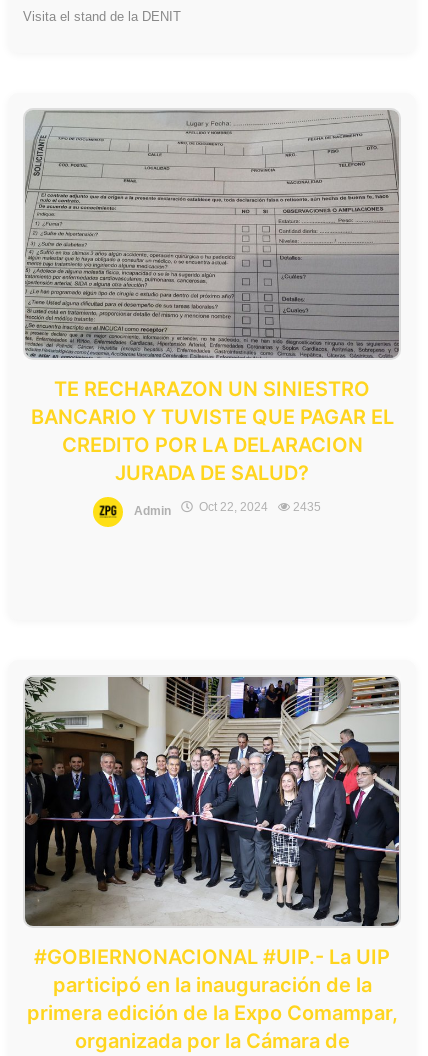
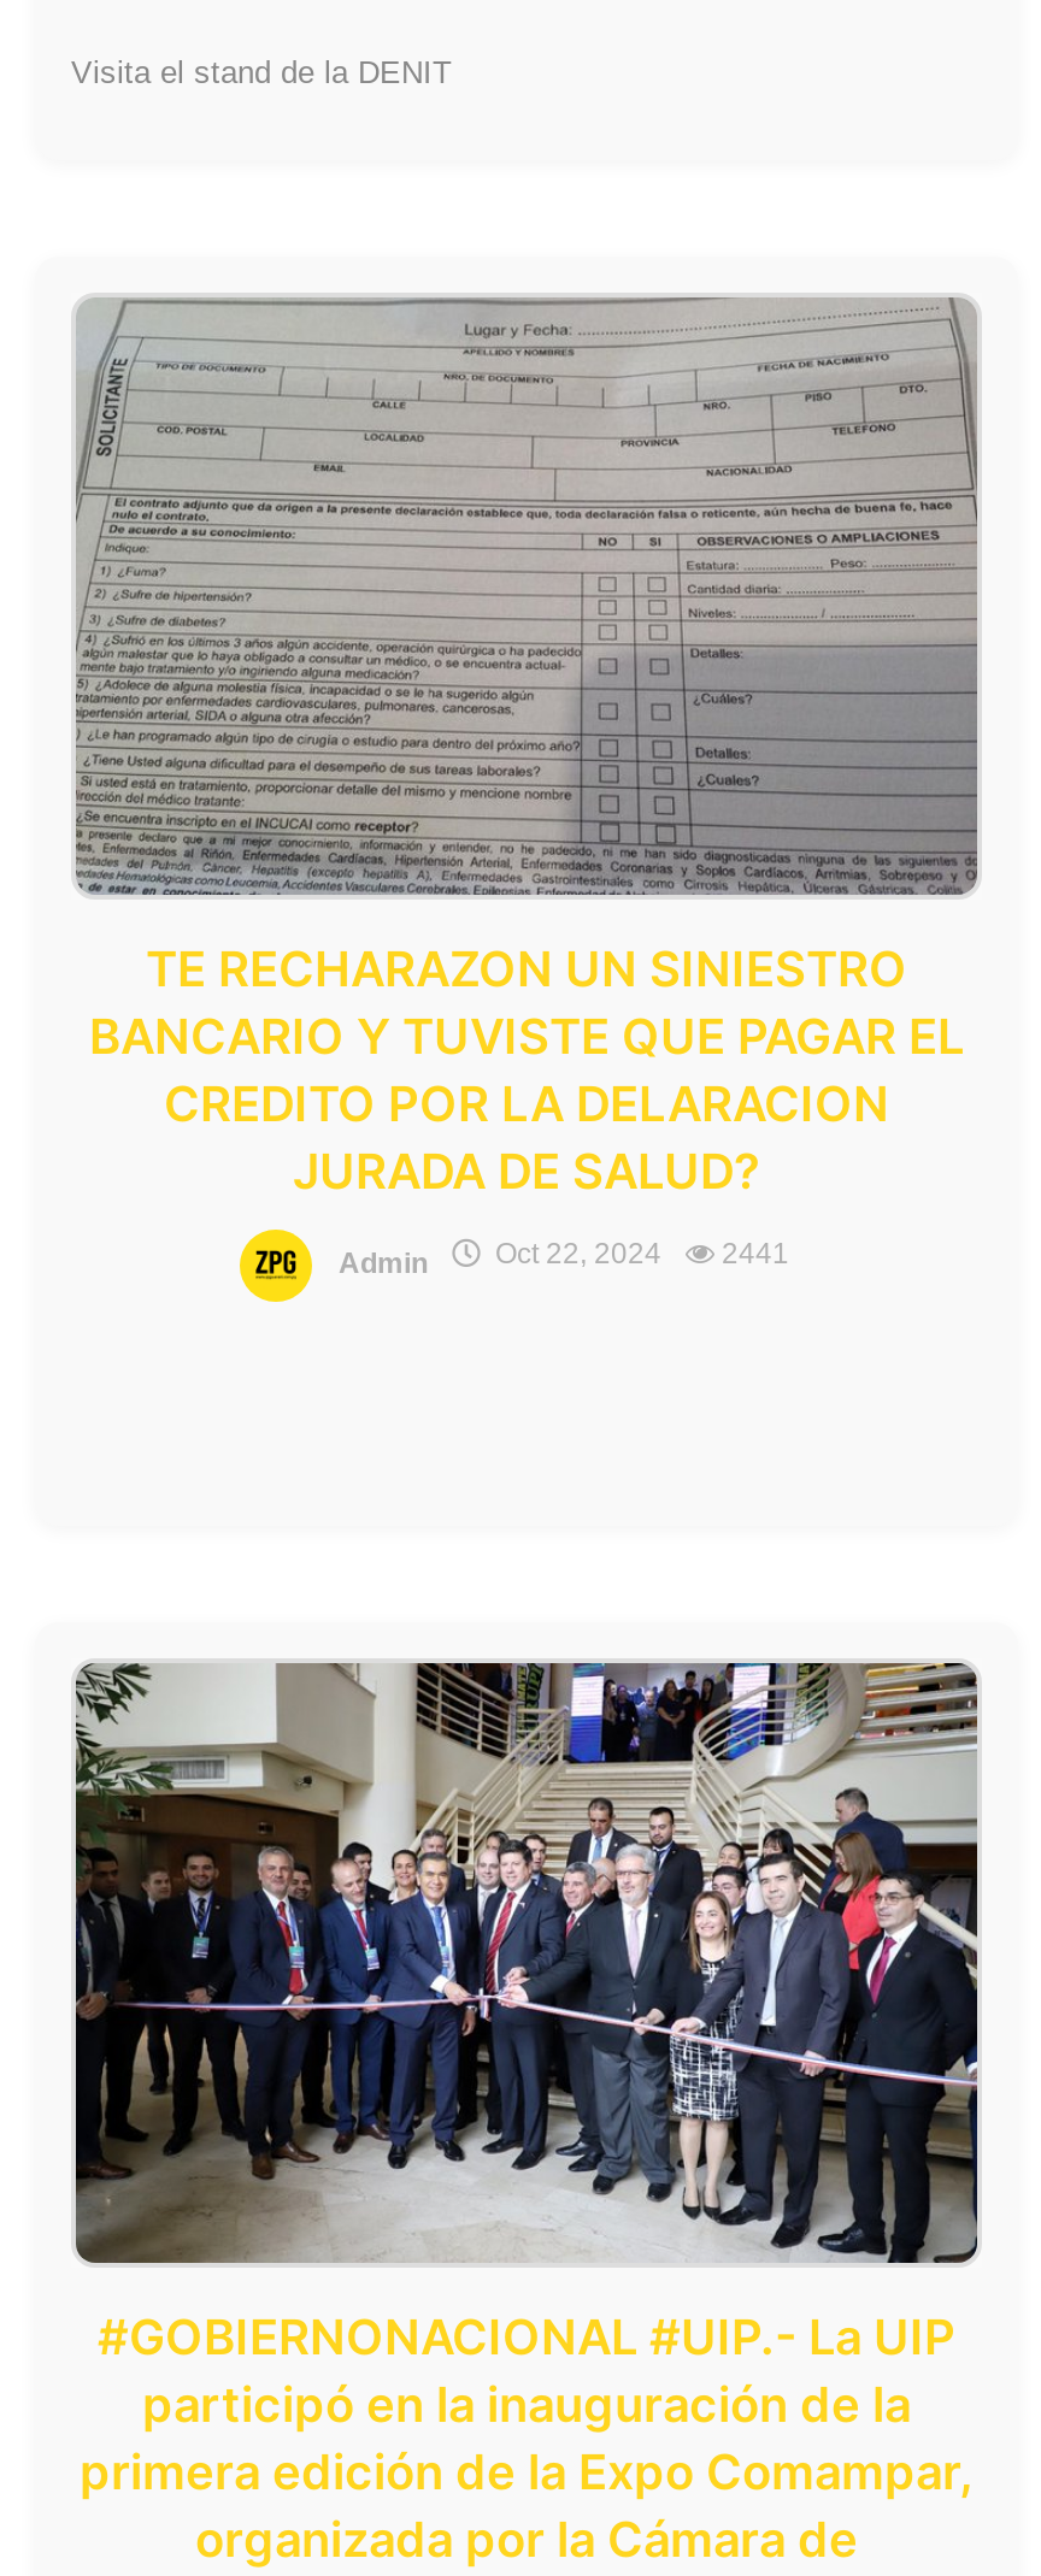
- Admin Oct 22, 2024 2435
+ Admin Oct 22, 2024 2441
